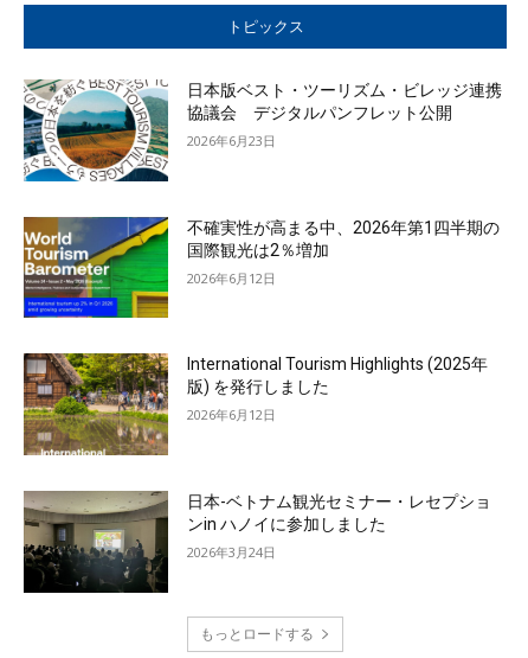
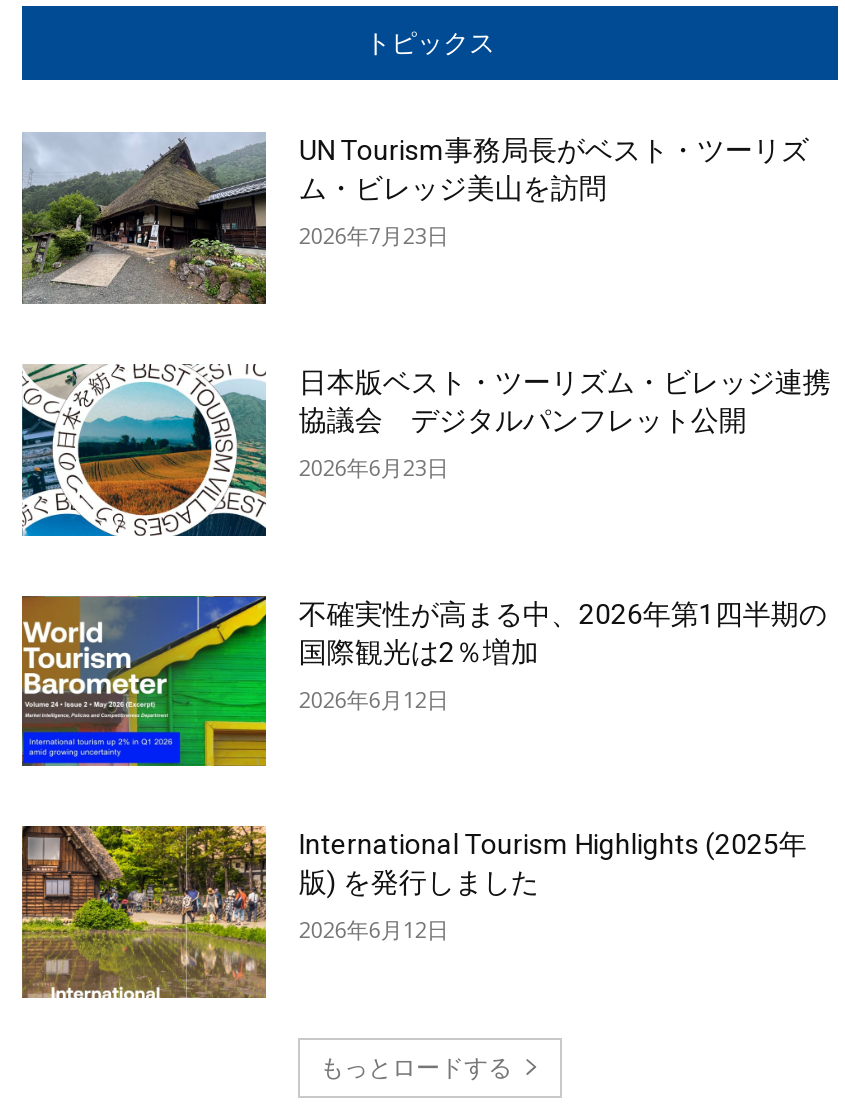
+ [image]
+ UN Tourism事務局長がベスト・ツーリズ
+ ム・ビレッジ美山を訪問
+ 2026年7月23日

moved down: [image] | 日本版ベスト・ツーリズム・ビレッジ連携 | 協議会 デジタルパンフレット公開 | ... | 版) を発行しました | 2026年6月12日

- [image]
- 日本-ベトナム観光セミナー・レセプショ
- ンin ハノイに参加しました
- 2026年3月24日
